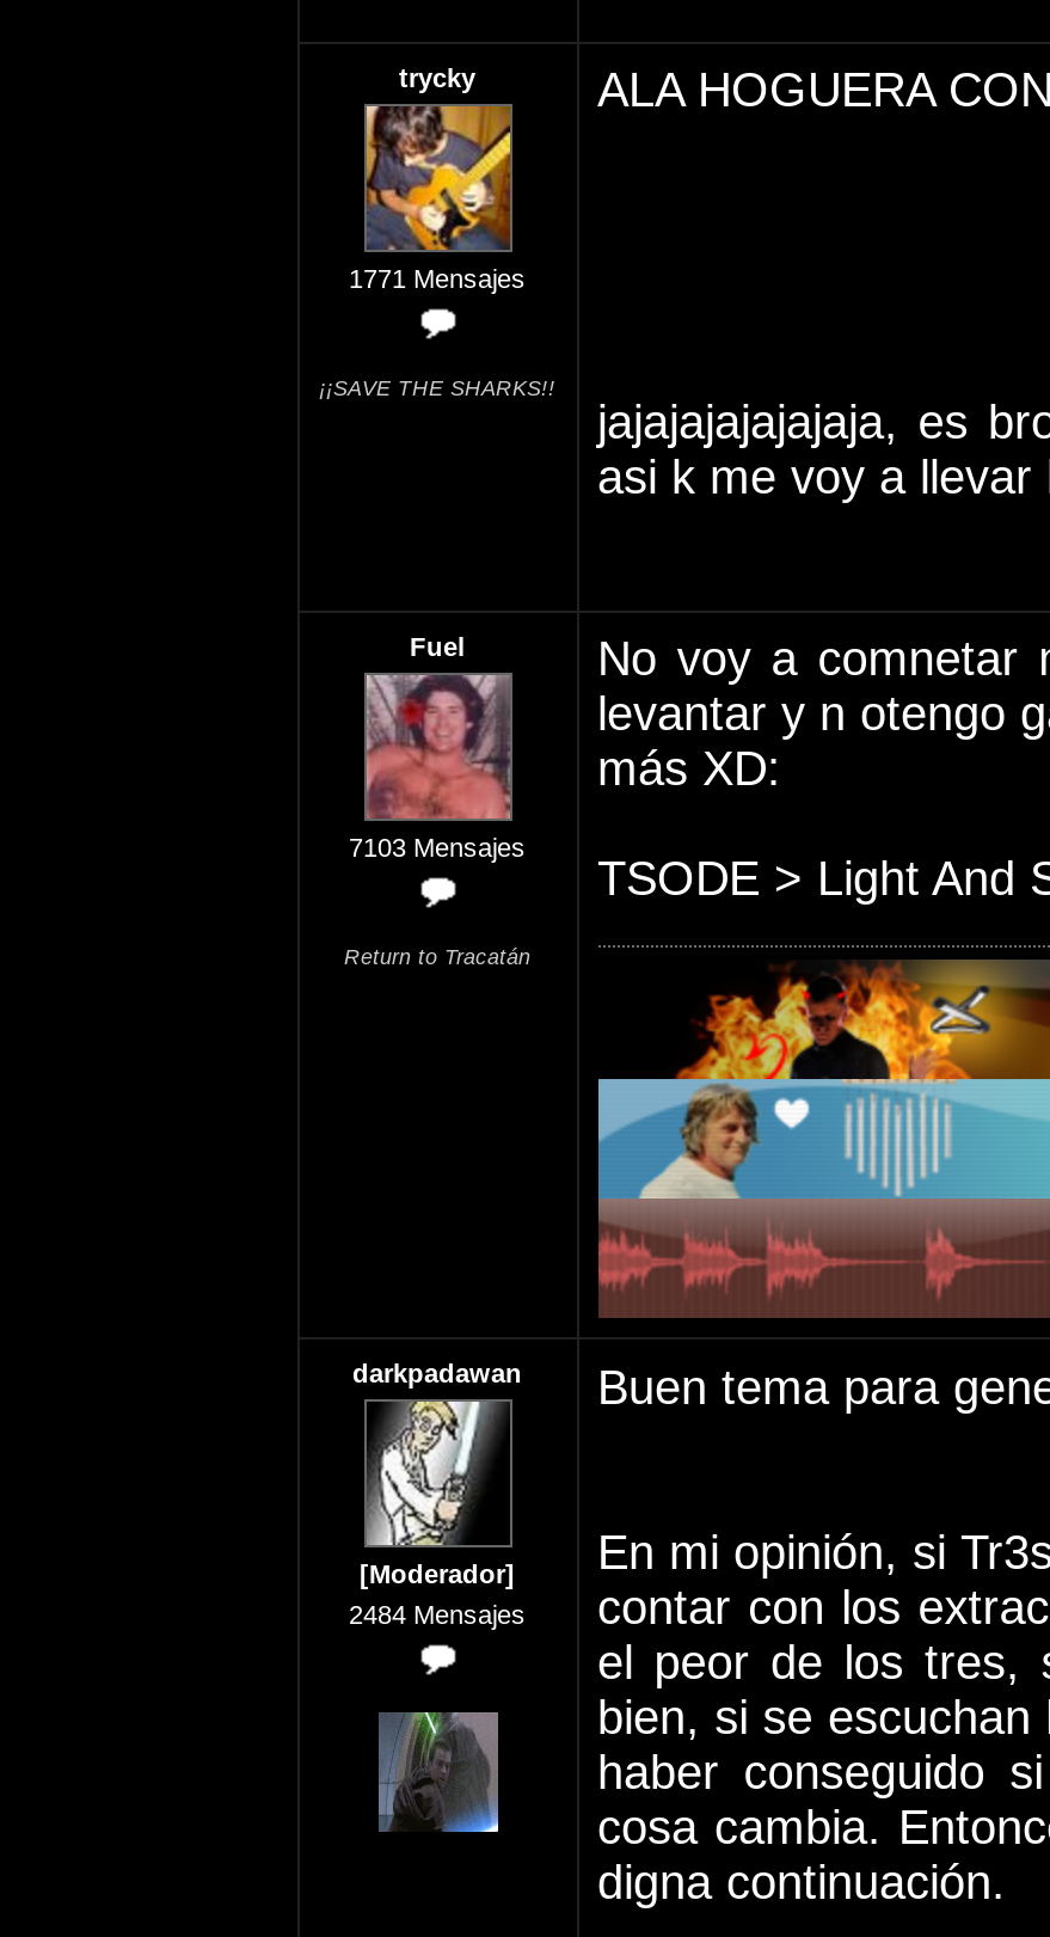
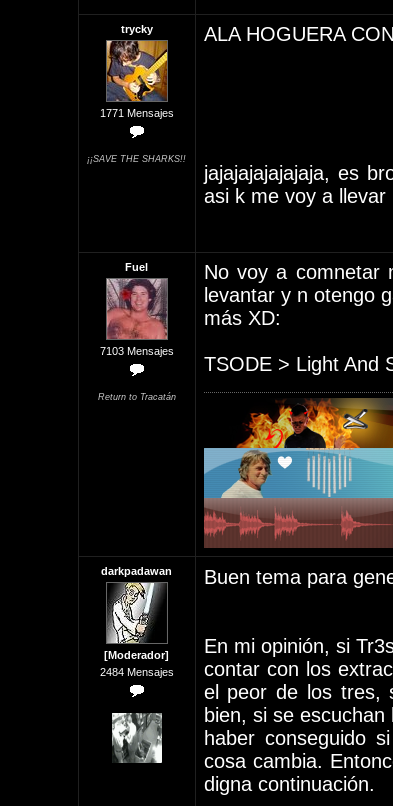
- [image]
+ [image]
